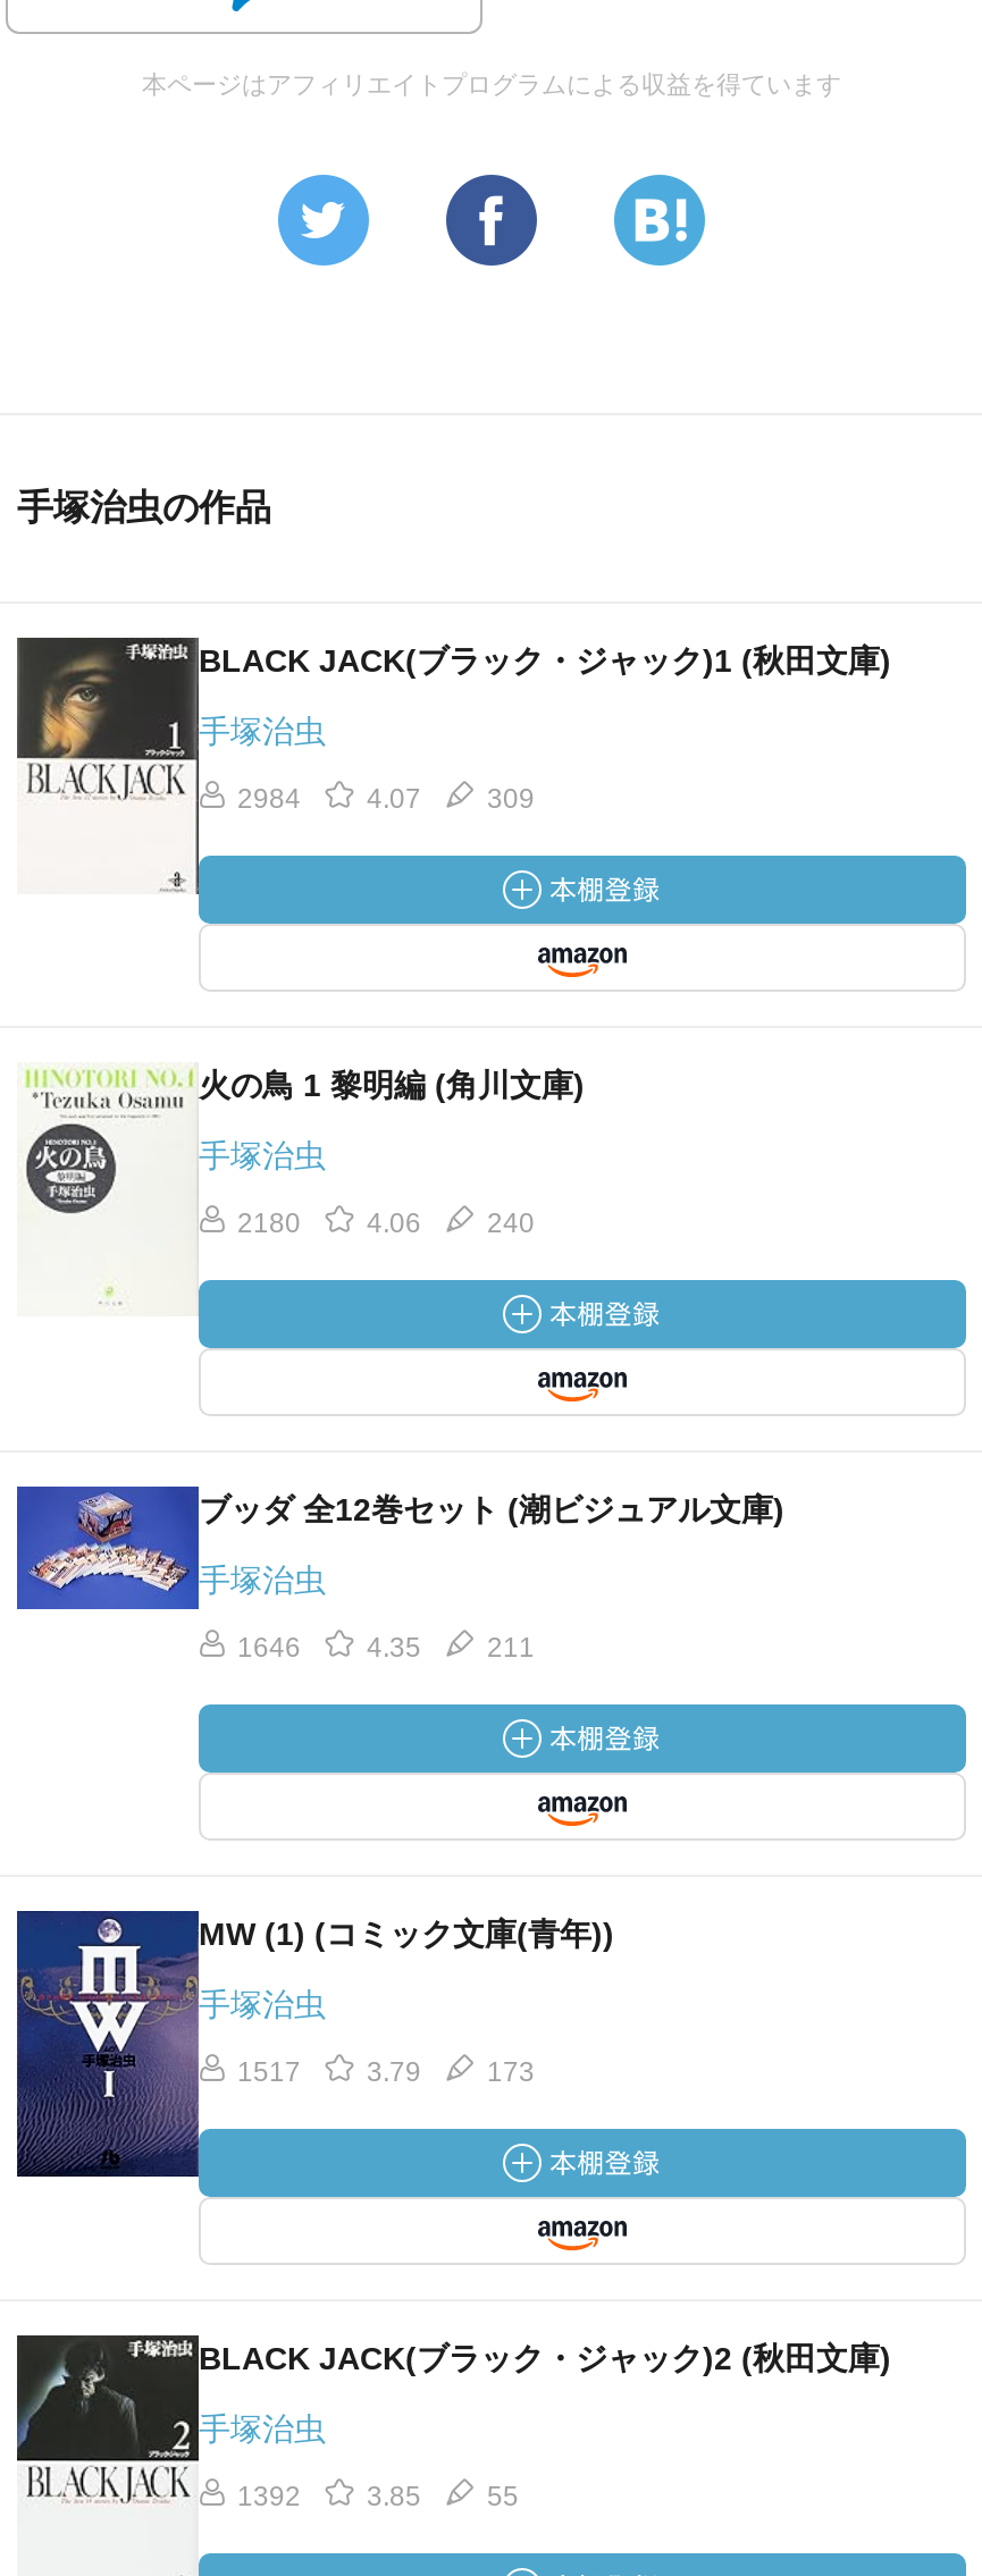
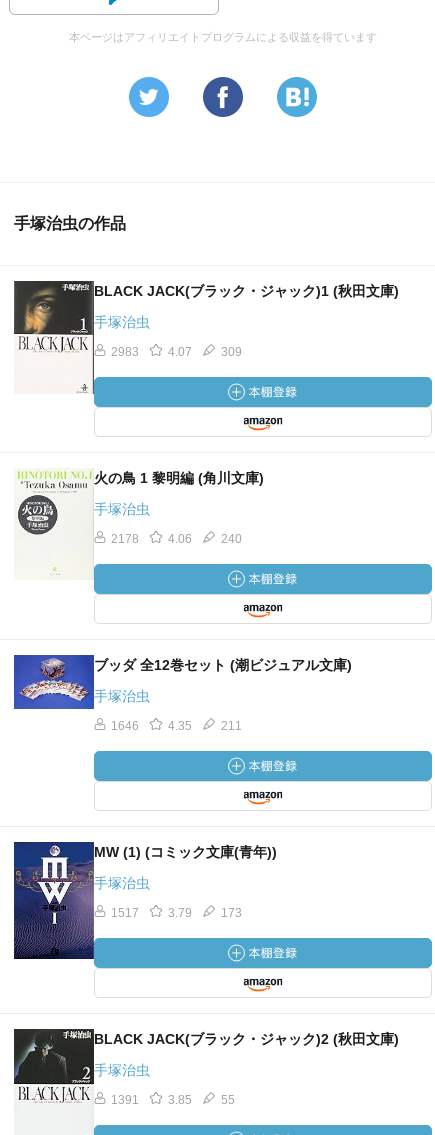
- 2984
+ 2983

- 2180
+ 2178

- 1392
+ 1391
